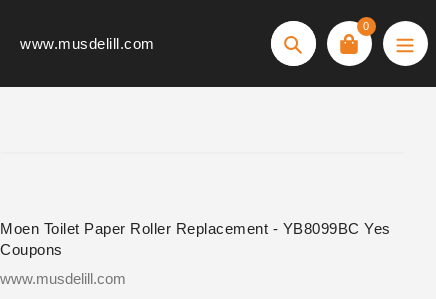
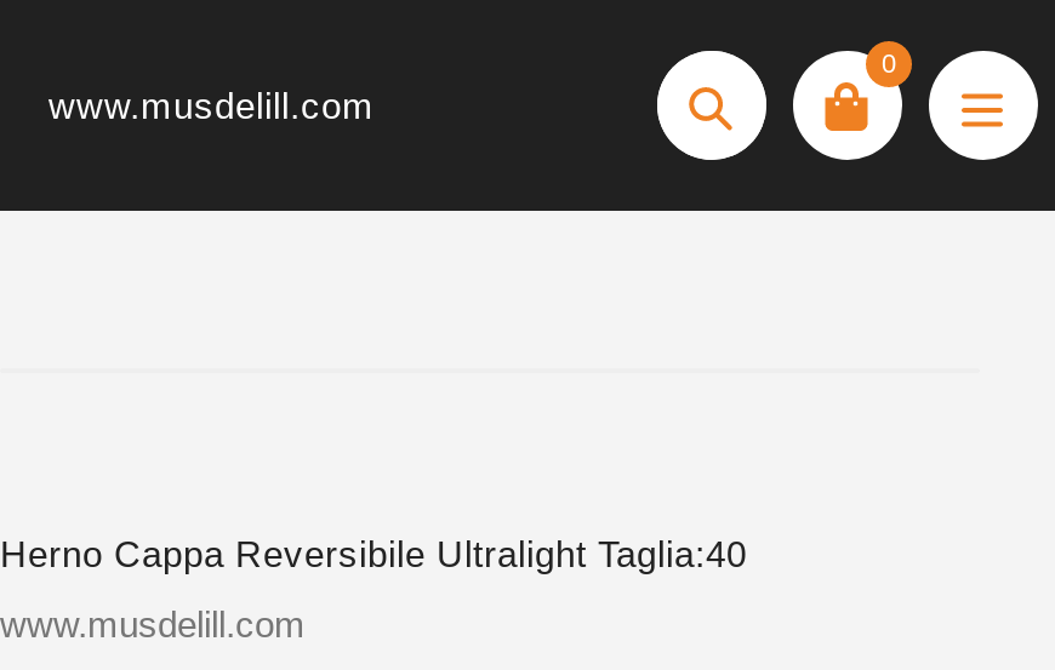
- Moen Toilet Paper Roller Replacement - YB8099BC Yes
- Coupons
+ Herno Cappa Reversibile Ultralight Taglia:40
